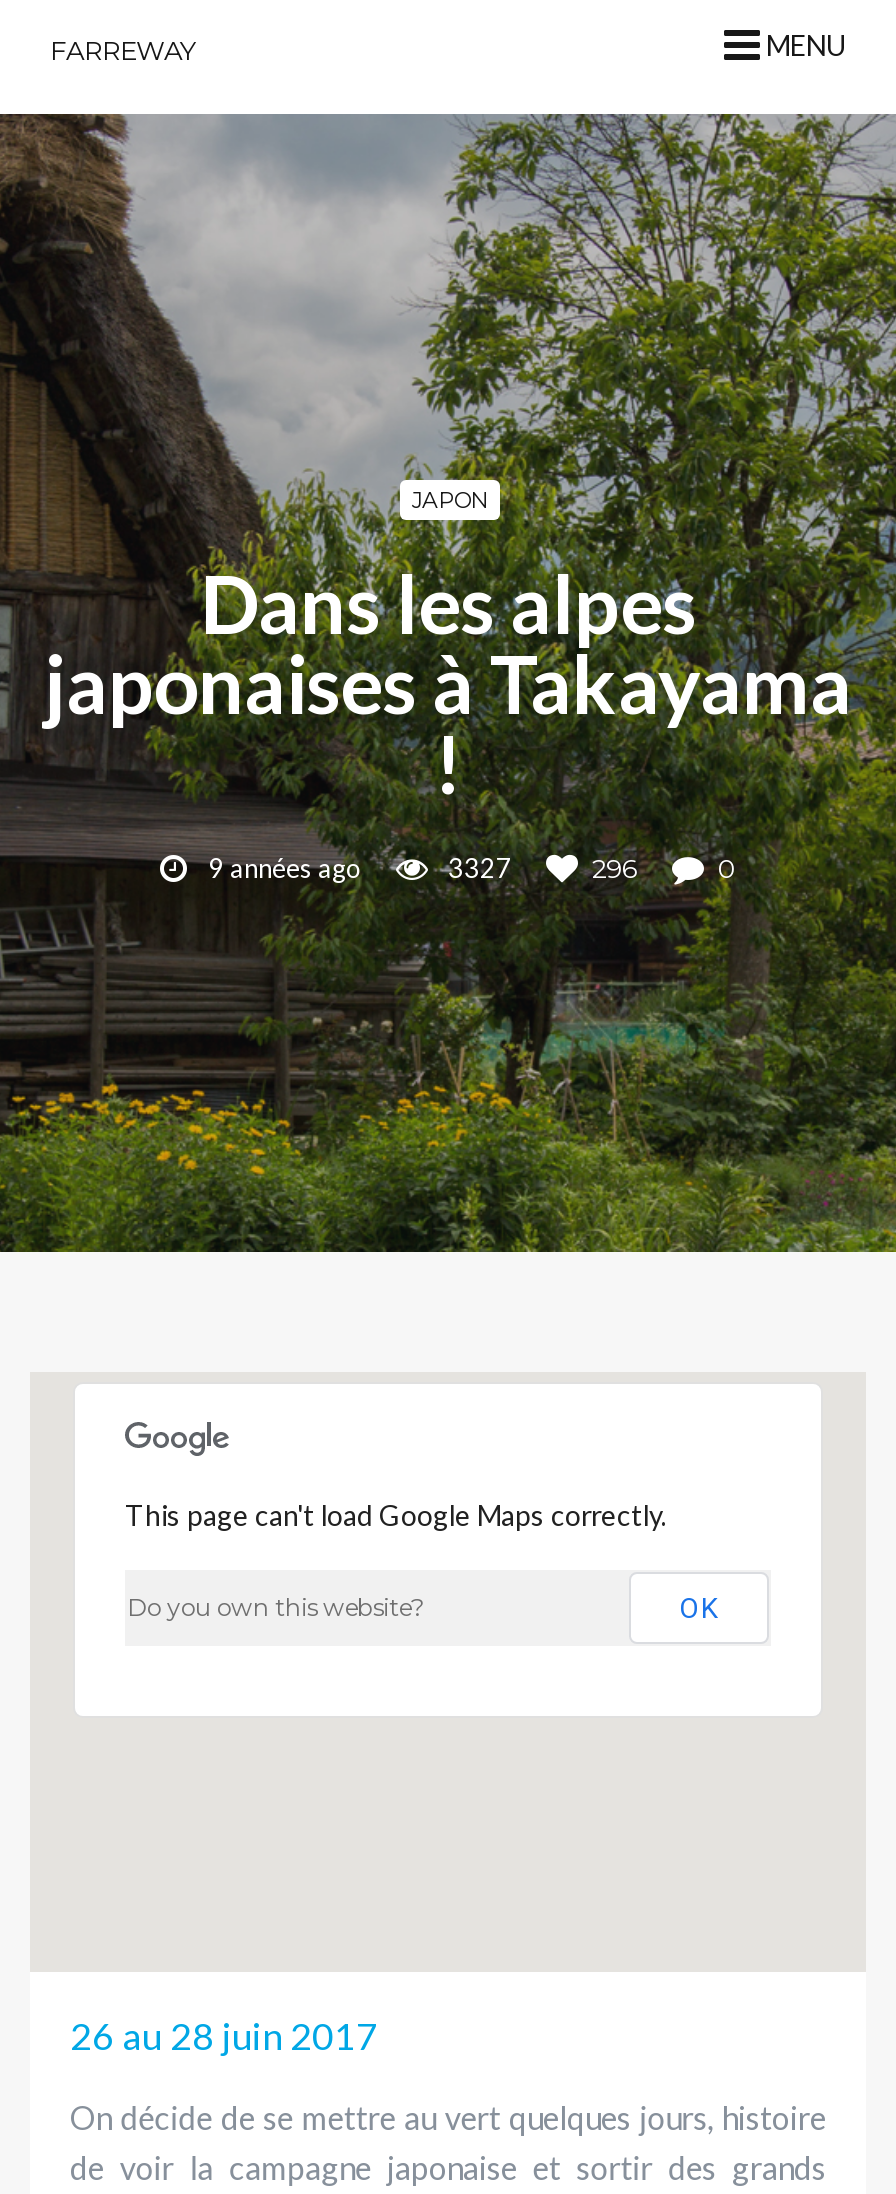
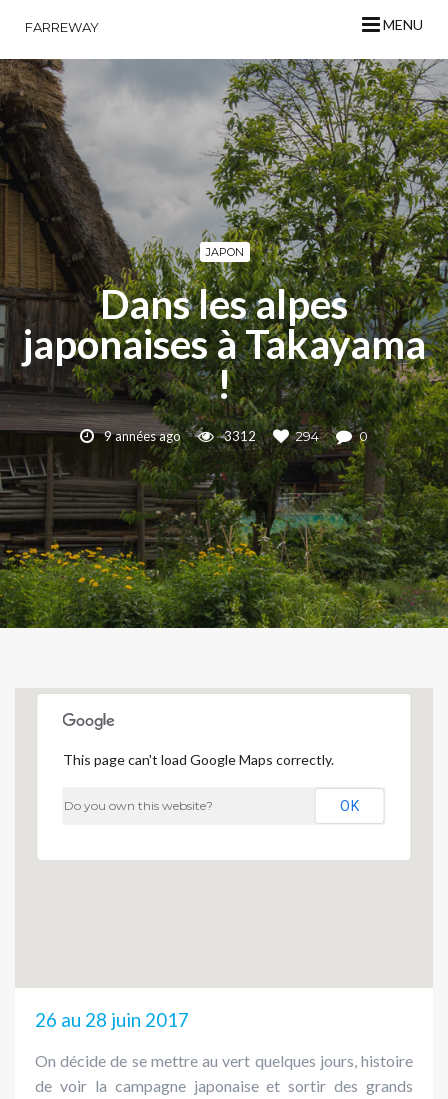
- 3327
+ 3312

- 296
+ 294
